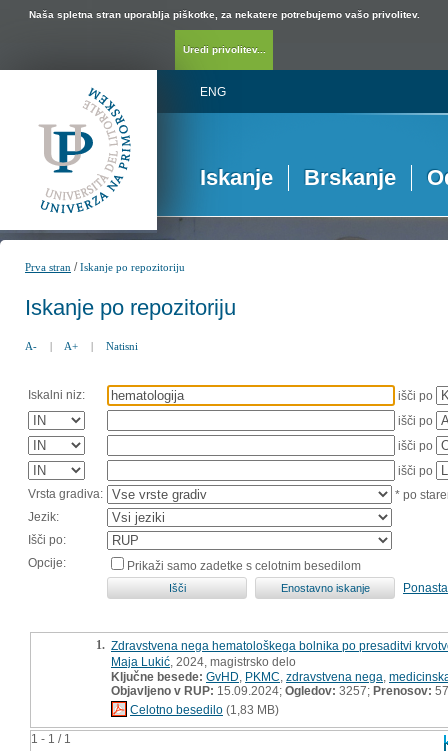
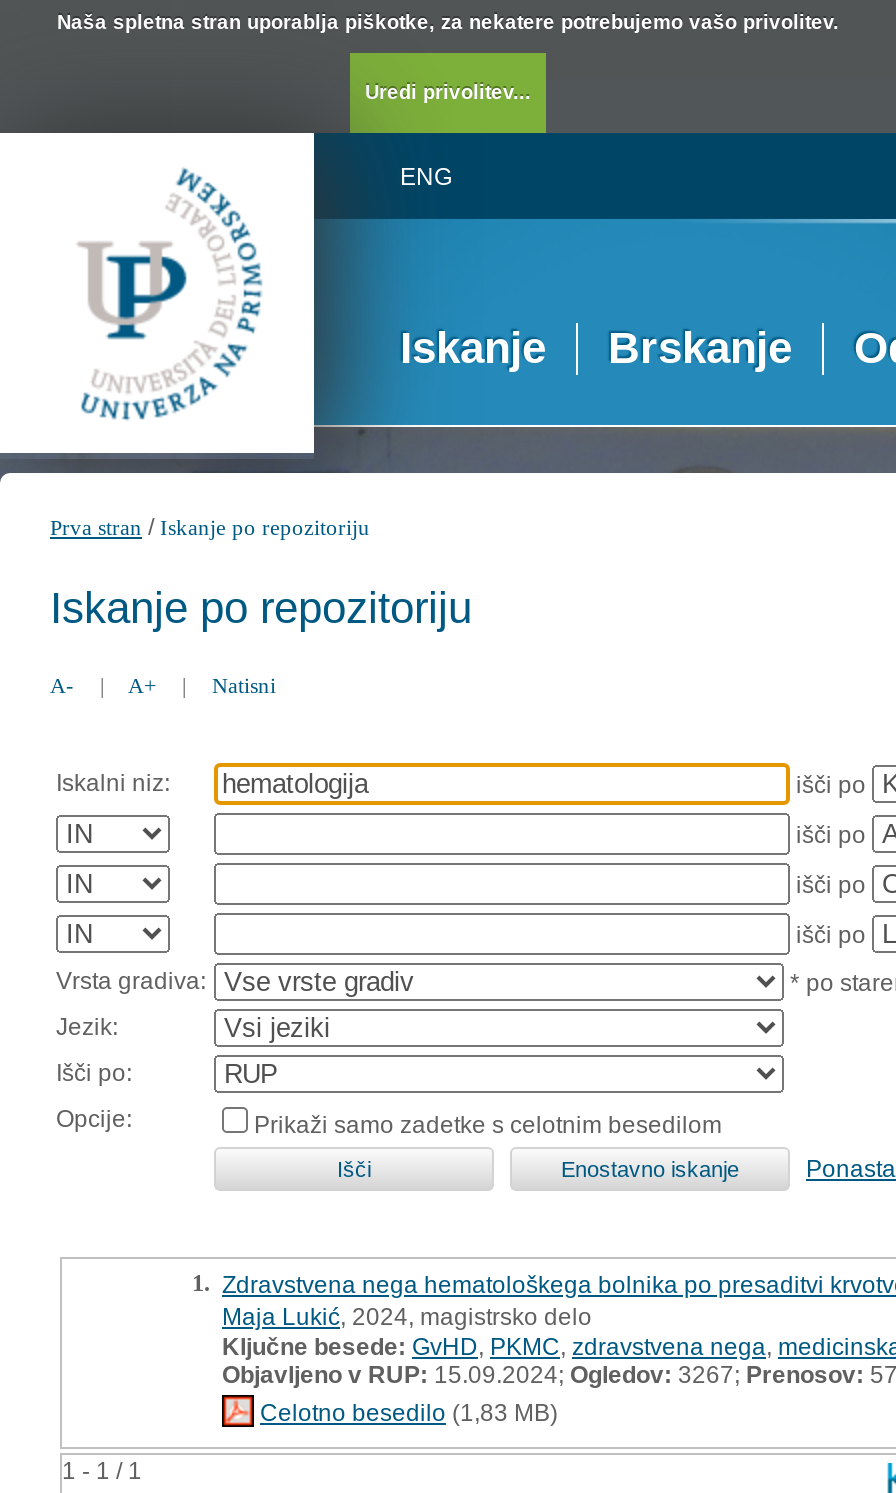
- Objavljeno v RUP:15.09.2024; Ogledov:3257;Prenosov:57
+ Objavljeno v RUP:15.09.2024; Ogledov:3267;Prenosov:57
